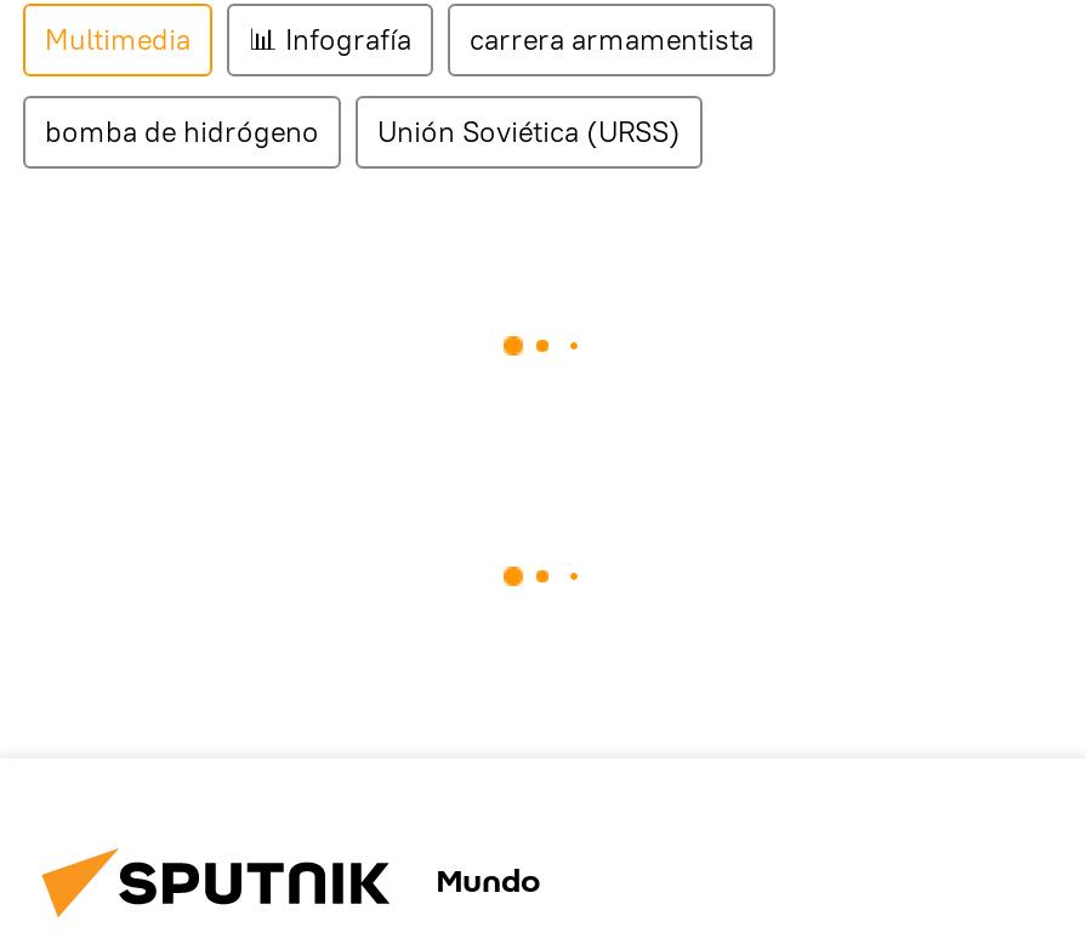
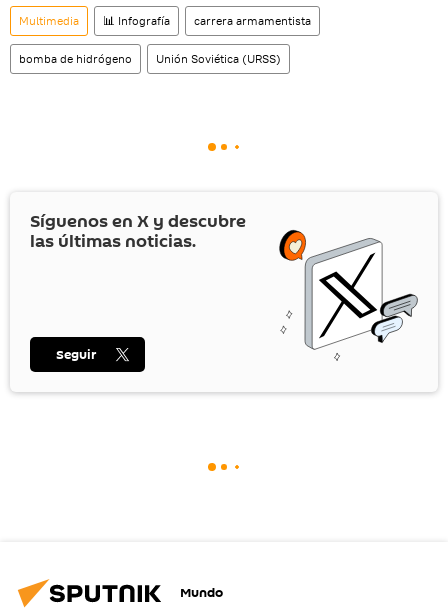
+ [image]
+ Síguenos en X y descubre
+ las últimas noticias.

+ Seguir
